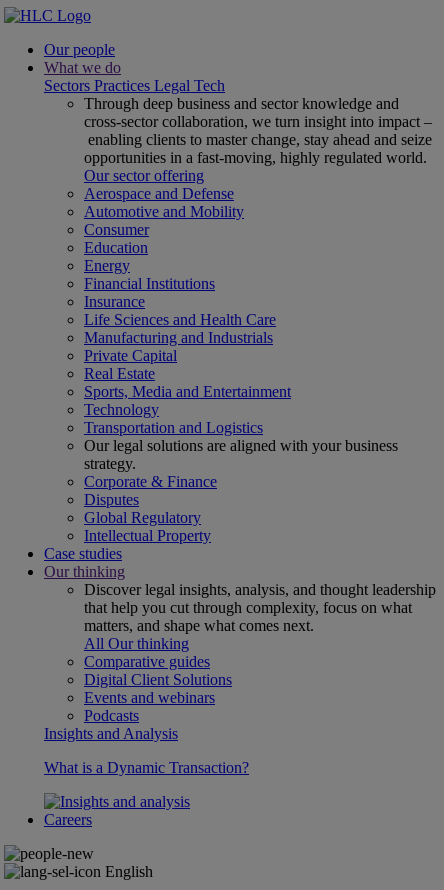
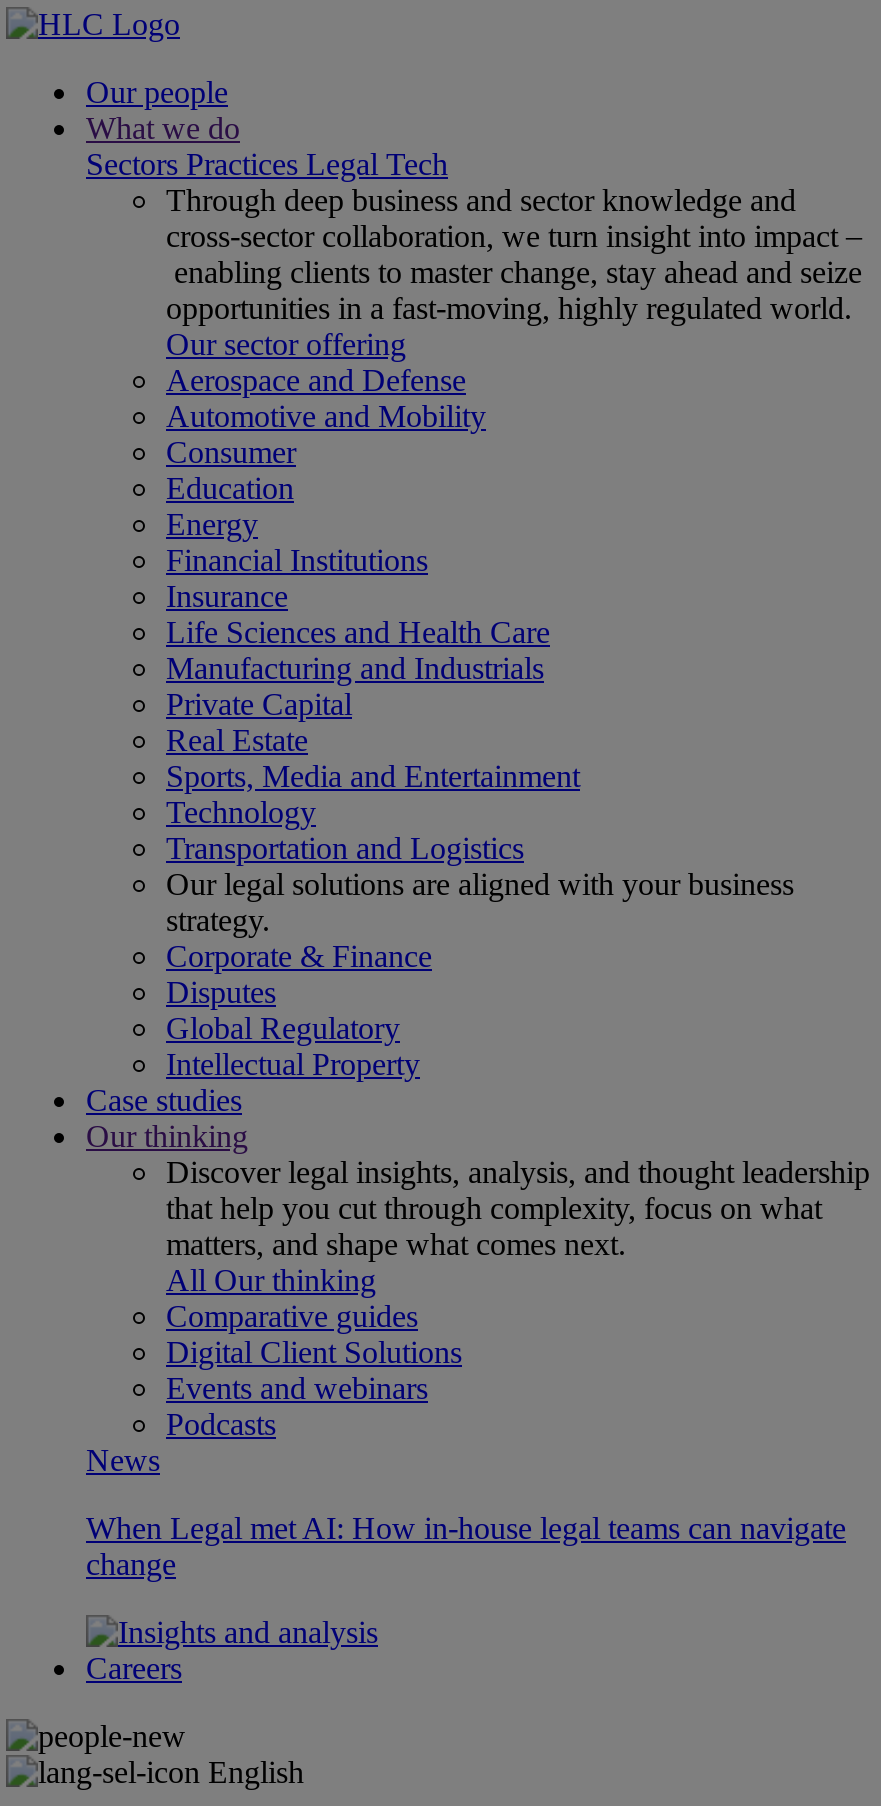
- Insights and Analysis
+ News

- What is a Dynamic Transaction?
+ When Legal met AI: How in-house legal teams can navigate
+ change
